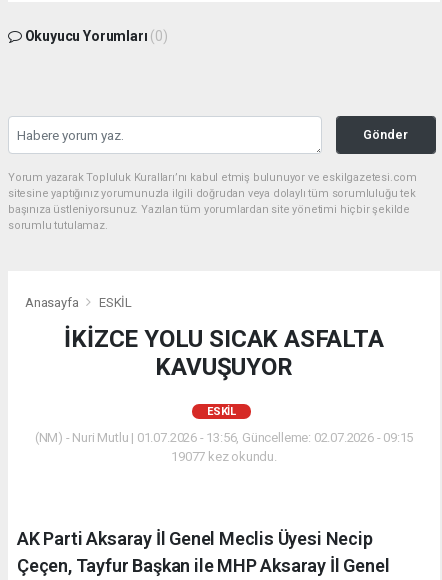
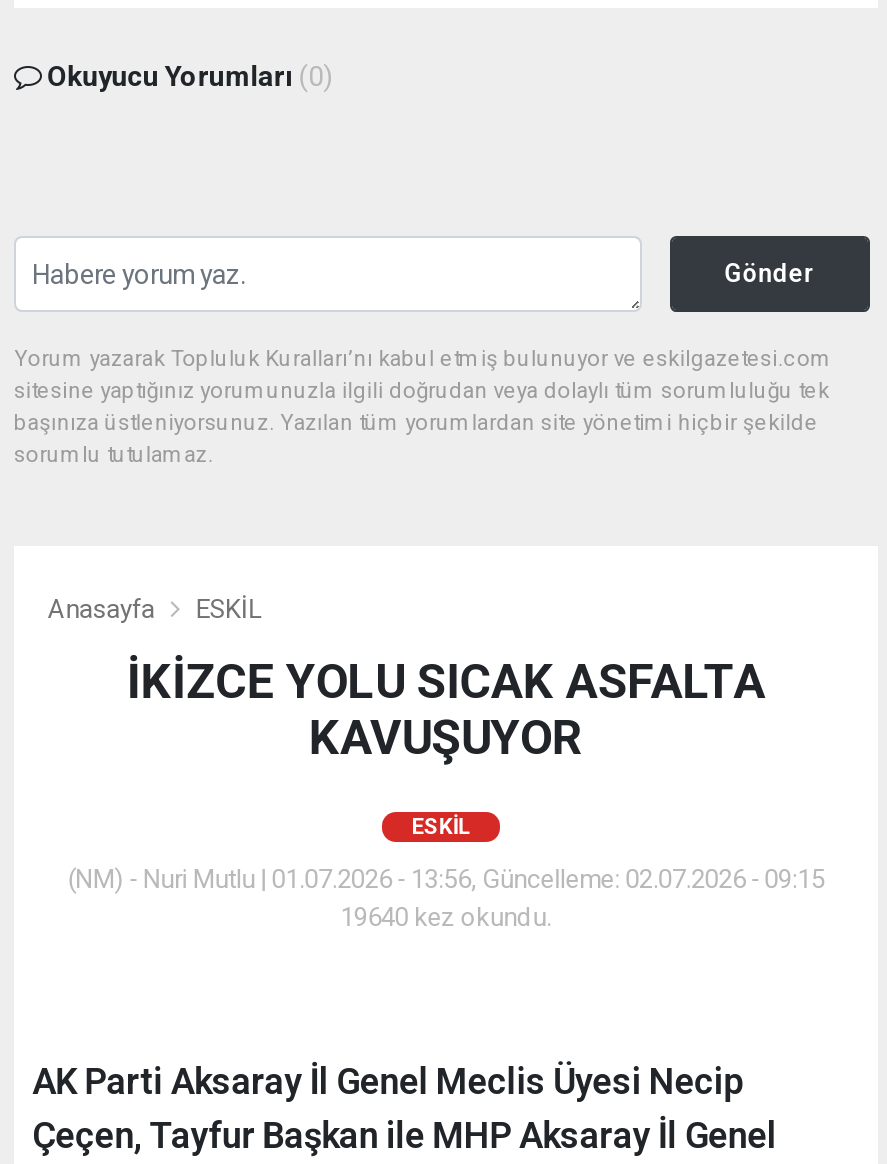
- 19077 kez okundu.
+ 19640 kez okundu.
